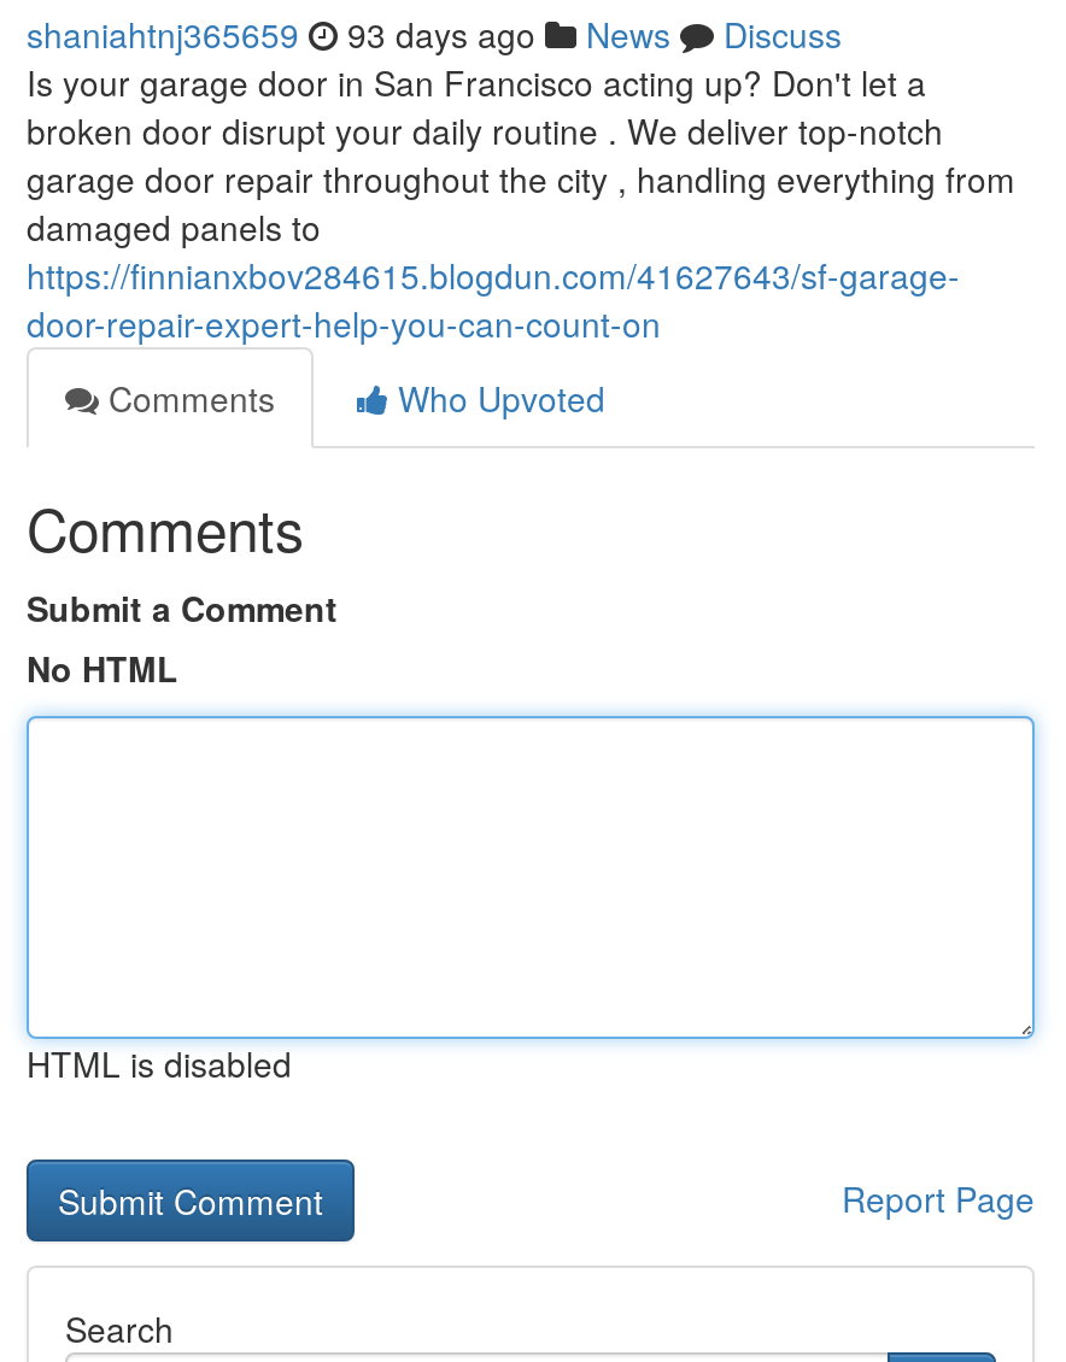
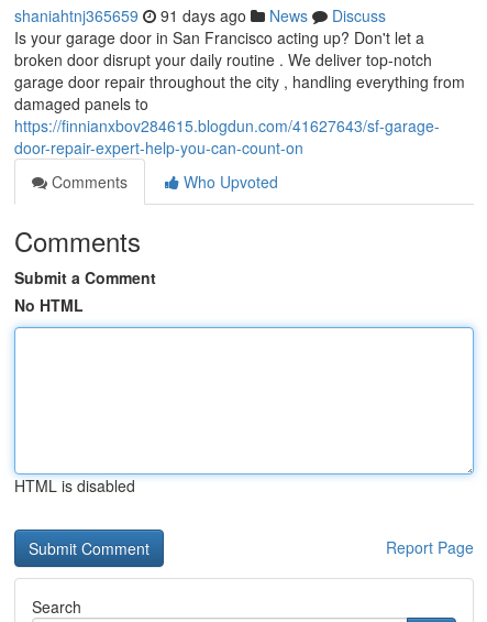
- shaniahtnj365659 93 days ago News Discuss
+ shaniahtnj365659 91 days ago News Discuss
